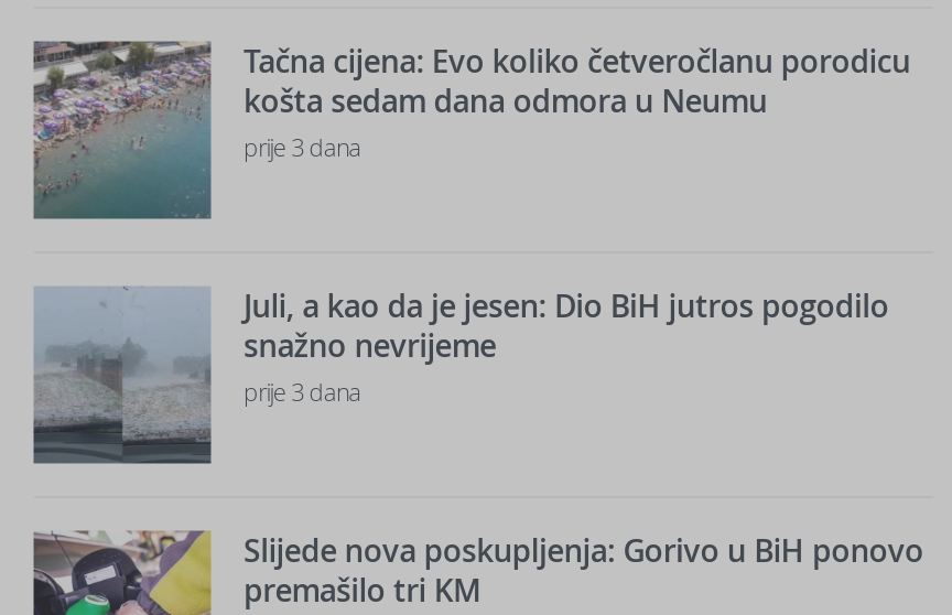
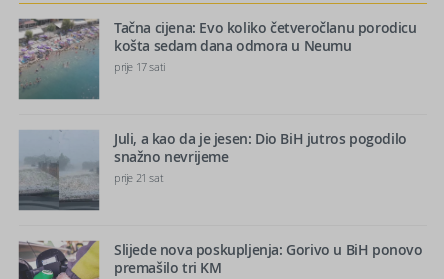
- prije 3 dana
+ prije 17 sati

- prije 3 dana
+ prije 21 sat
